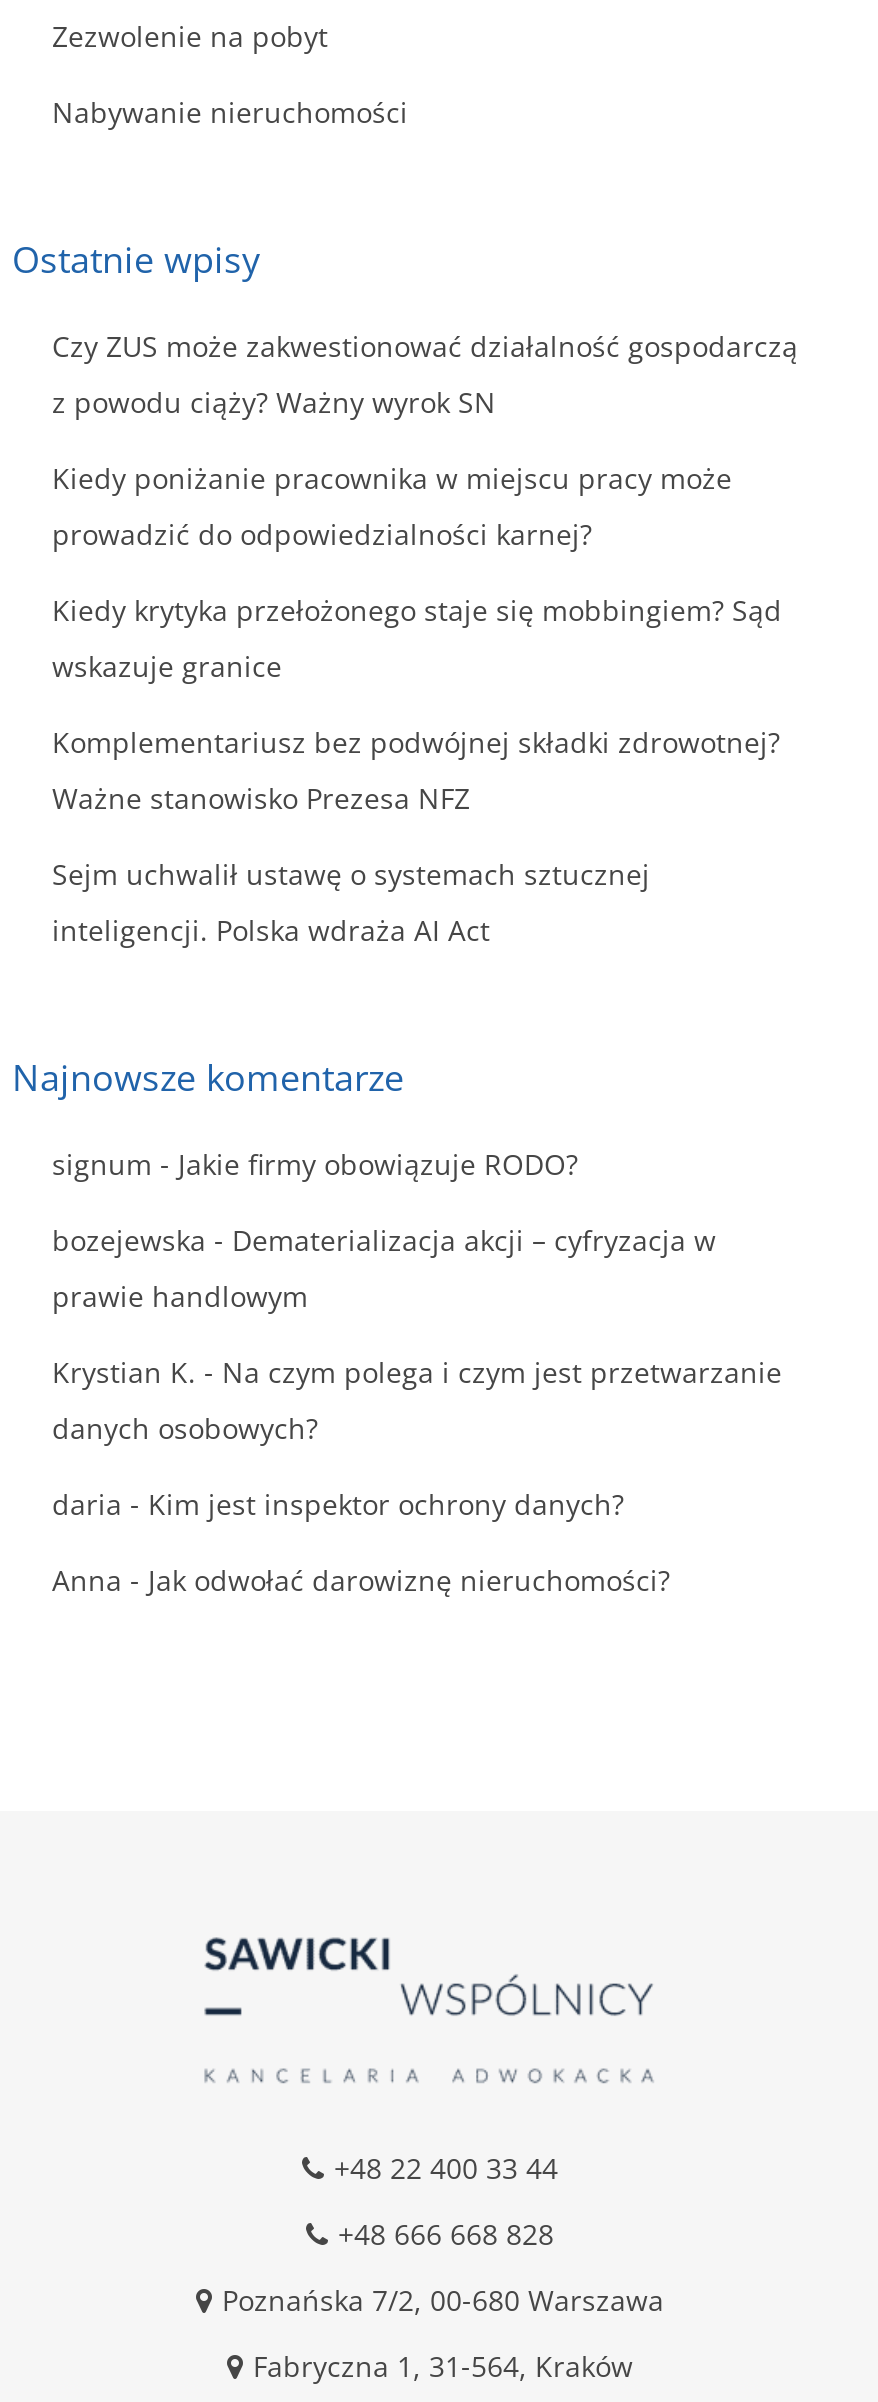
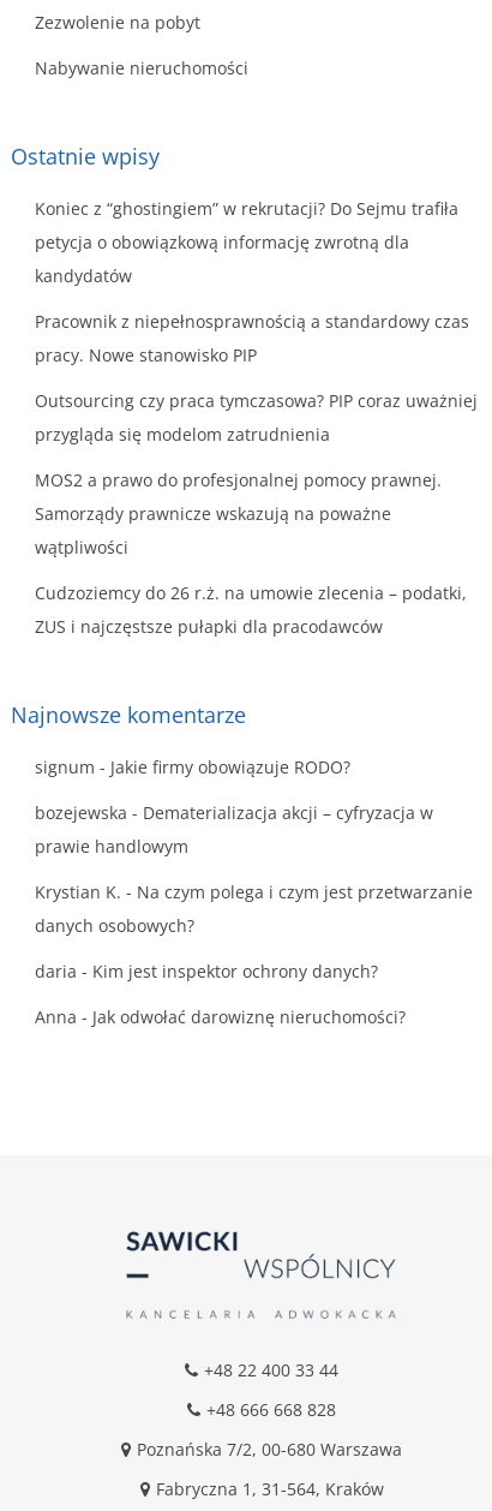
- Czy ZUS może zakwestionować działalność gospodarczą
- z powodu ciąży? Ważny wyrok SN
- Kiedy poniżanie pracownika w miejscu pracy może
- prowadzić do odpowiedzialności karnej?
- Kiedy krytyka przełożonego staje się mobbingiem? Sąd
- wskazuje granice
- Komplementariusz bez podwójnej składki zdrowotnej?
- Ważne stanowisko Prezesa NFZ
- Sejm uchwalił ustawę o systemach sztucznej
- inteligencji. Polska wdraża AI Act
+ Koniec z “ghostingiem” w rekrutacji? Do Sejmu trafiła
+ petycja o obowiązkową informację zwrotną dla
+ kandydatów
+ Pracownik z niepełnosprawnością a standardowy czas
+ pracy. Nowe stanowisko PIP
+ Outsourcing czy praca tymczasowa? PIP coraz uważniej
+ przygląda się modelom zatrudnienia
+ MOS2 a prawo do profesjonalnej pomocy prawnej.
+ Samorządy prawnicze wskazują na poważne
+ wątpliwości
+ Cudzoziemcy do 26 r.ż. na umowie zlecenia – podatki,
+ ZUS i najczęstsze pułapki dla pracodawców
